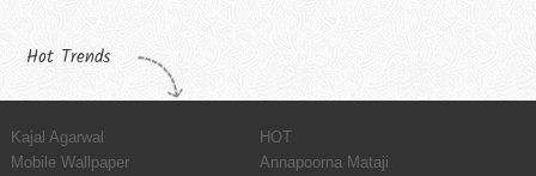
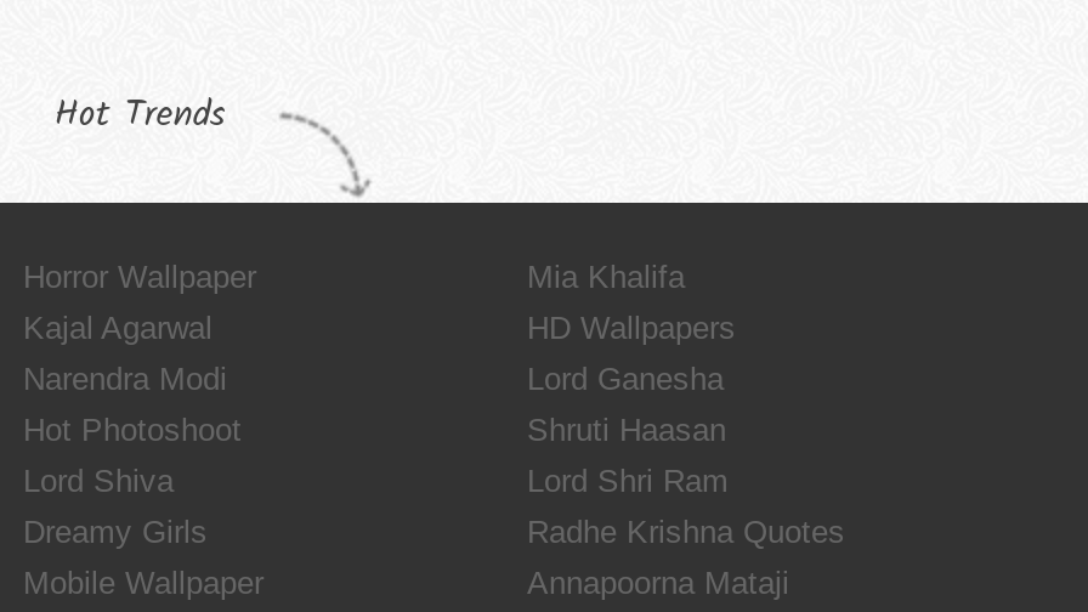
+ Horror Wallpaper
+ Mia Khalifa

- HOT
+ HD Wallpapers
+ Narendra Modi
+ Lord Ganesha
+ Hot Photoshoot
+ Shruti Haasan
+ Lord Shiva
+ Lord Shri Ram
+ Dreamy Girls
+ Radhe Krishna Quotes
